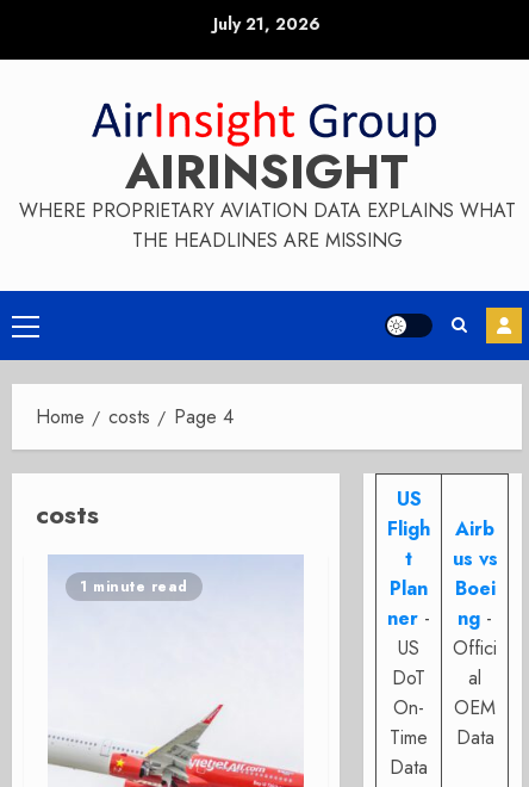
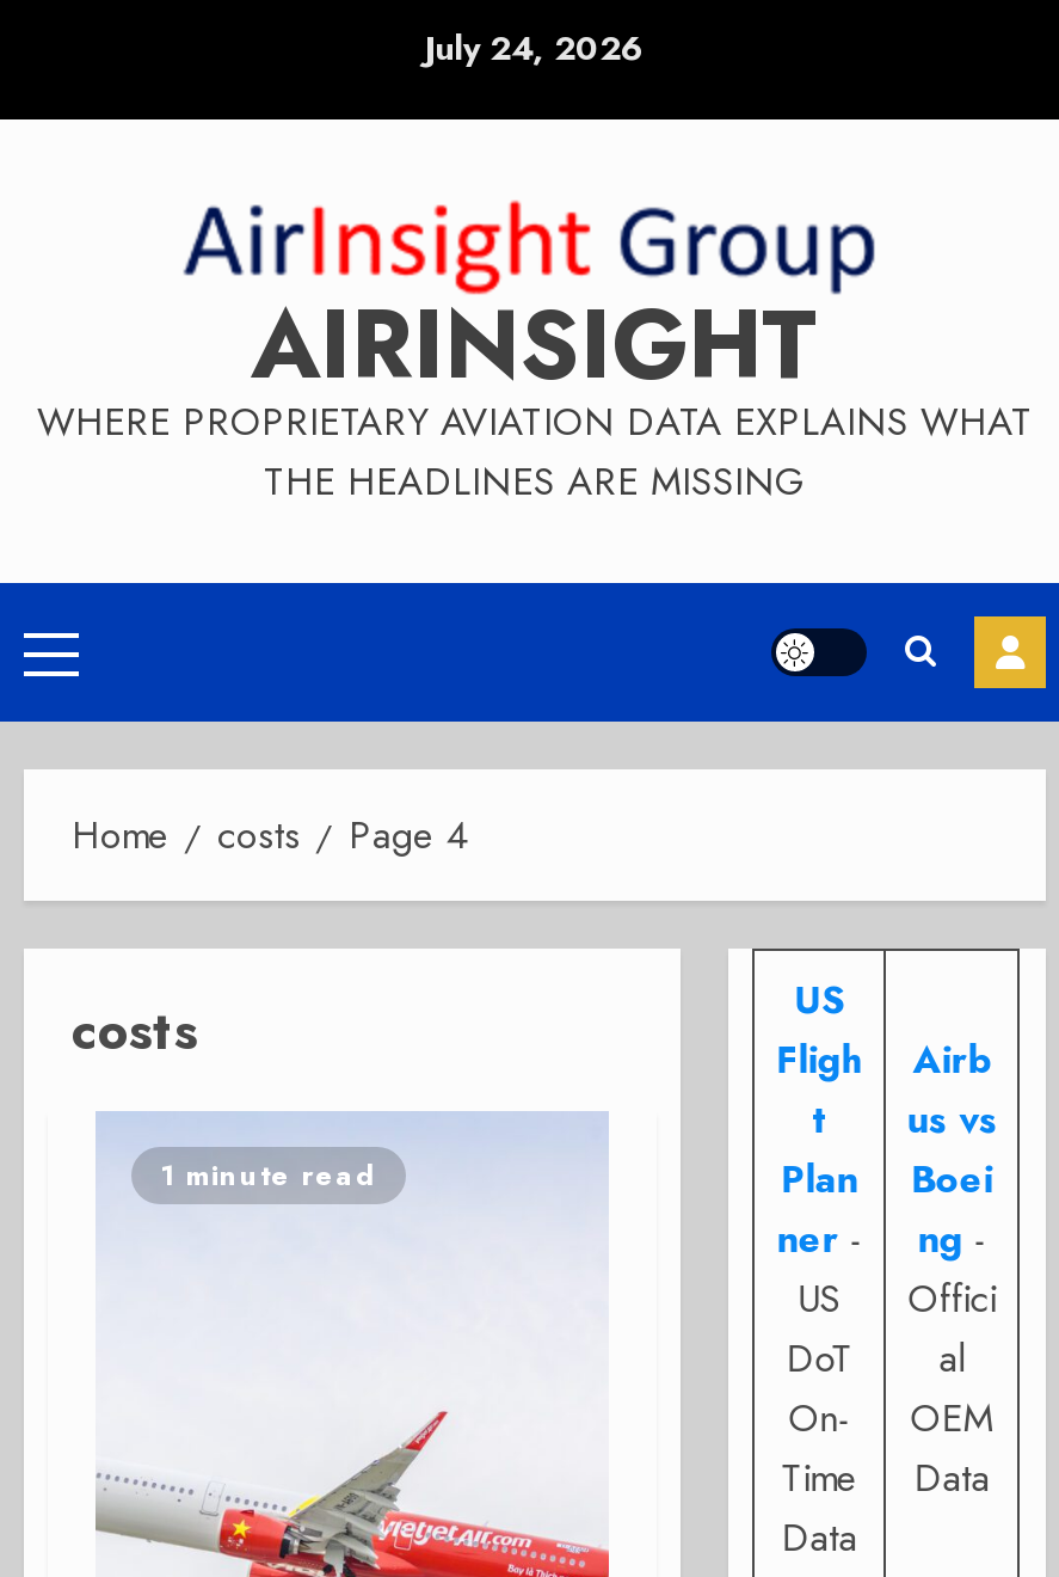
- July 21, 2026
+ July 24, 2026
